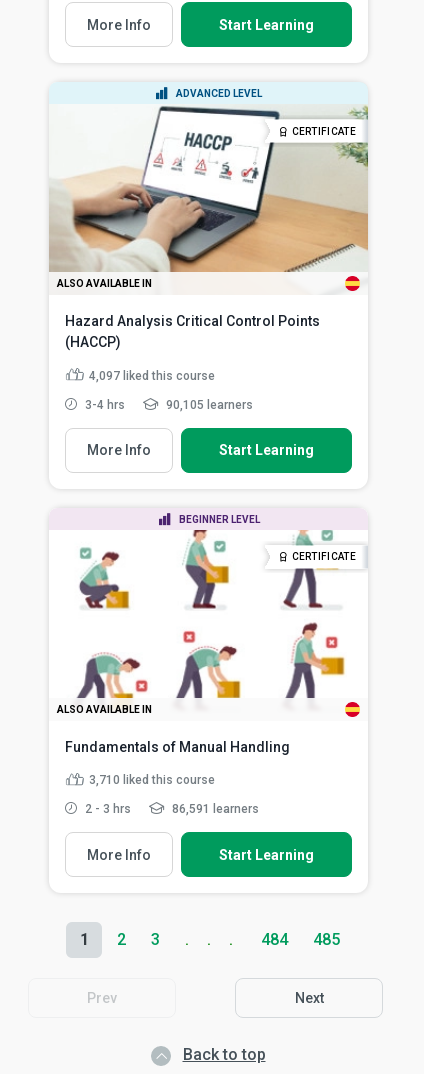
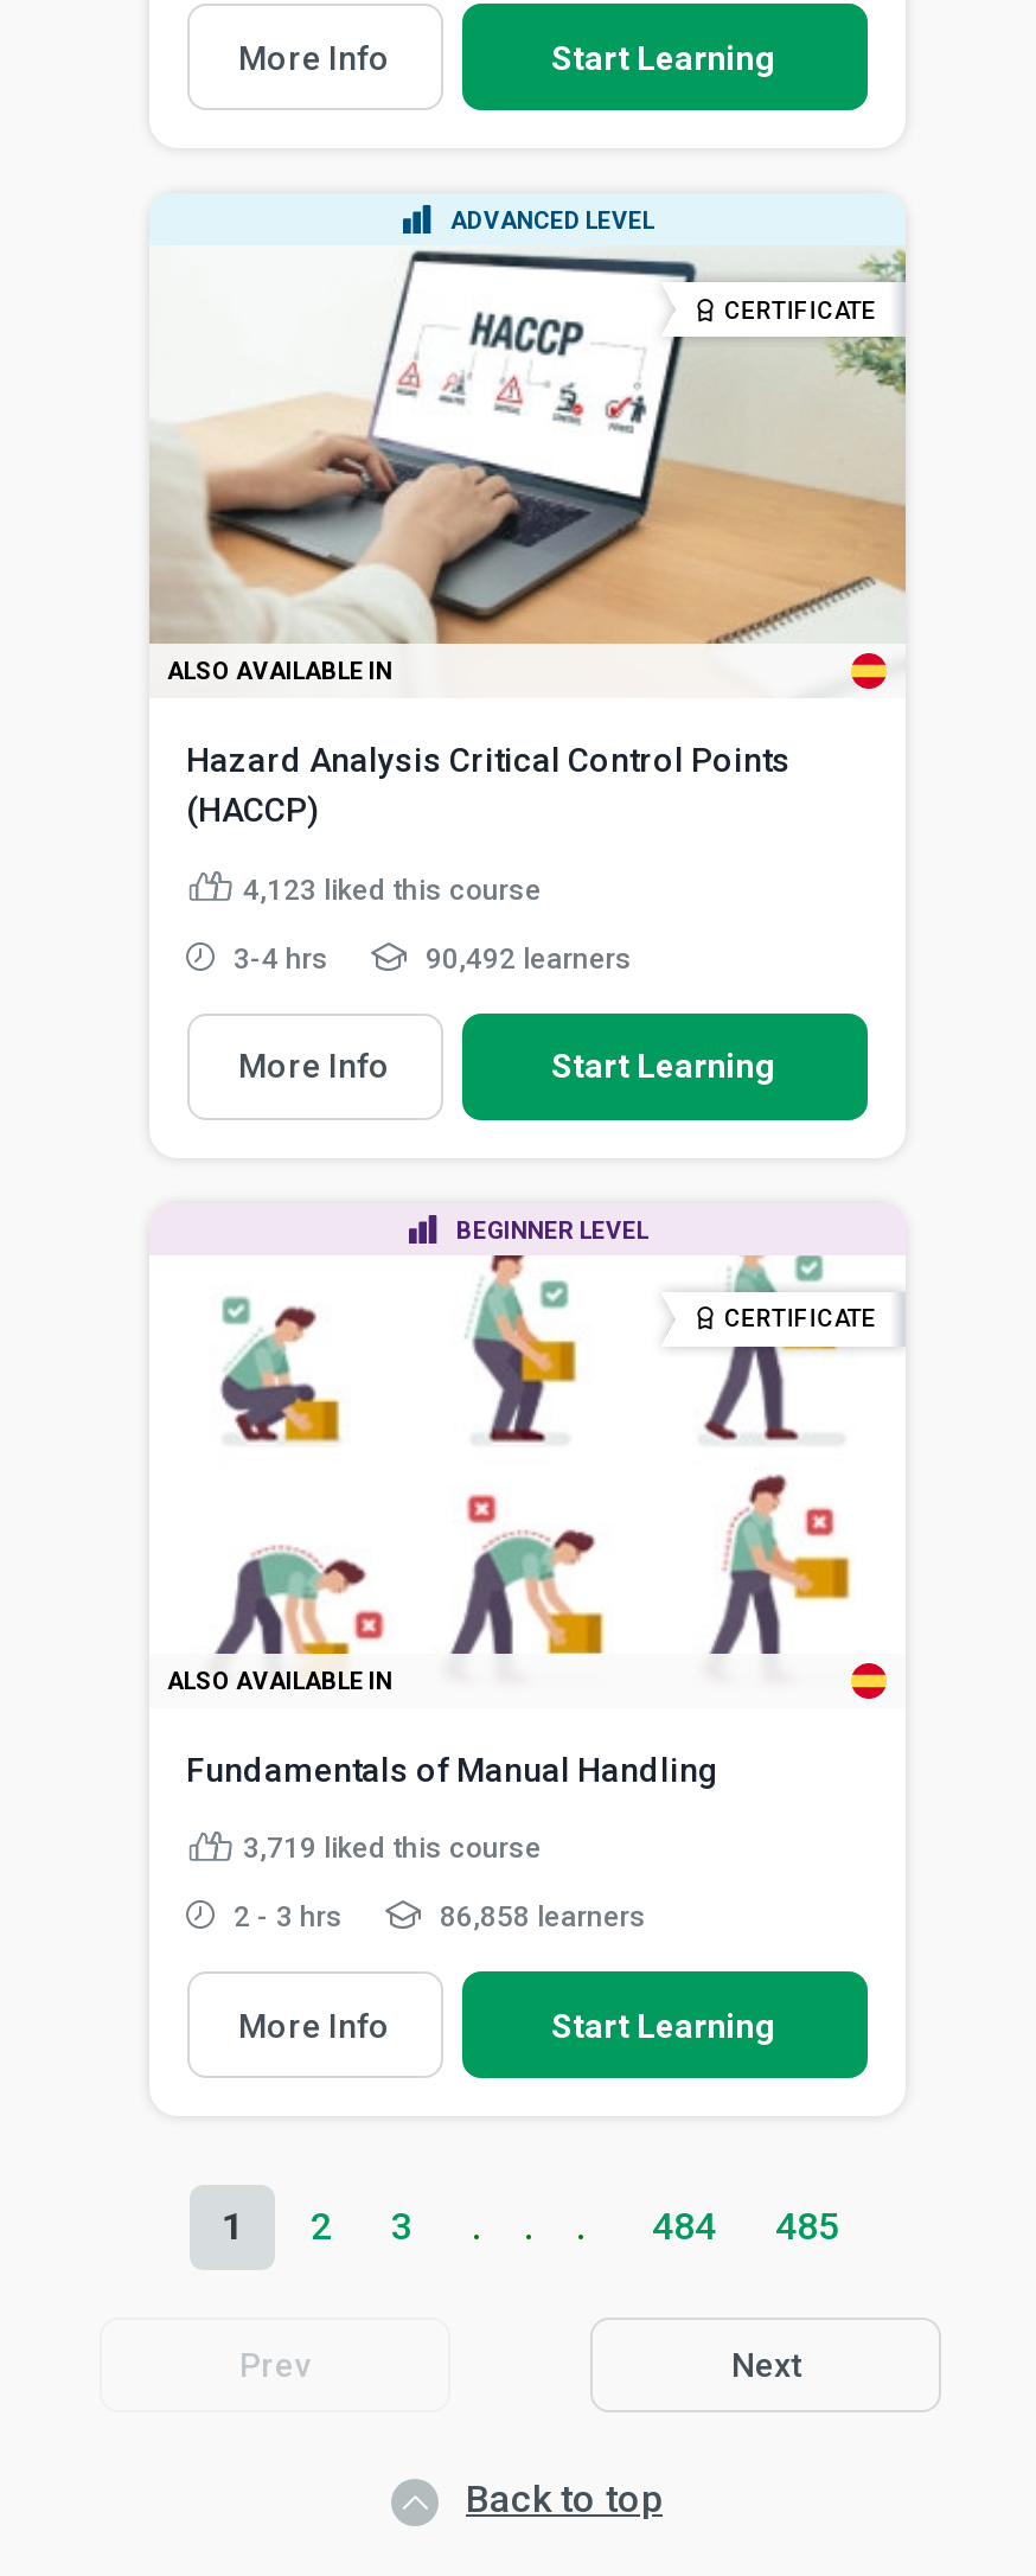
- 4,097 liked this course
+ 4,123 liked this course

- 90,105 learners
+ 90,492 learners

- 3,710 liked this course
+ 3,719 liked this course

- 86,591 learners
+ 86,858 learners
